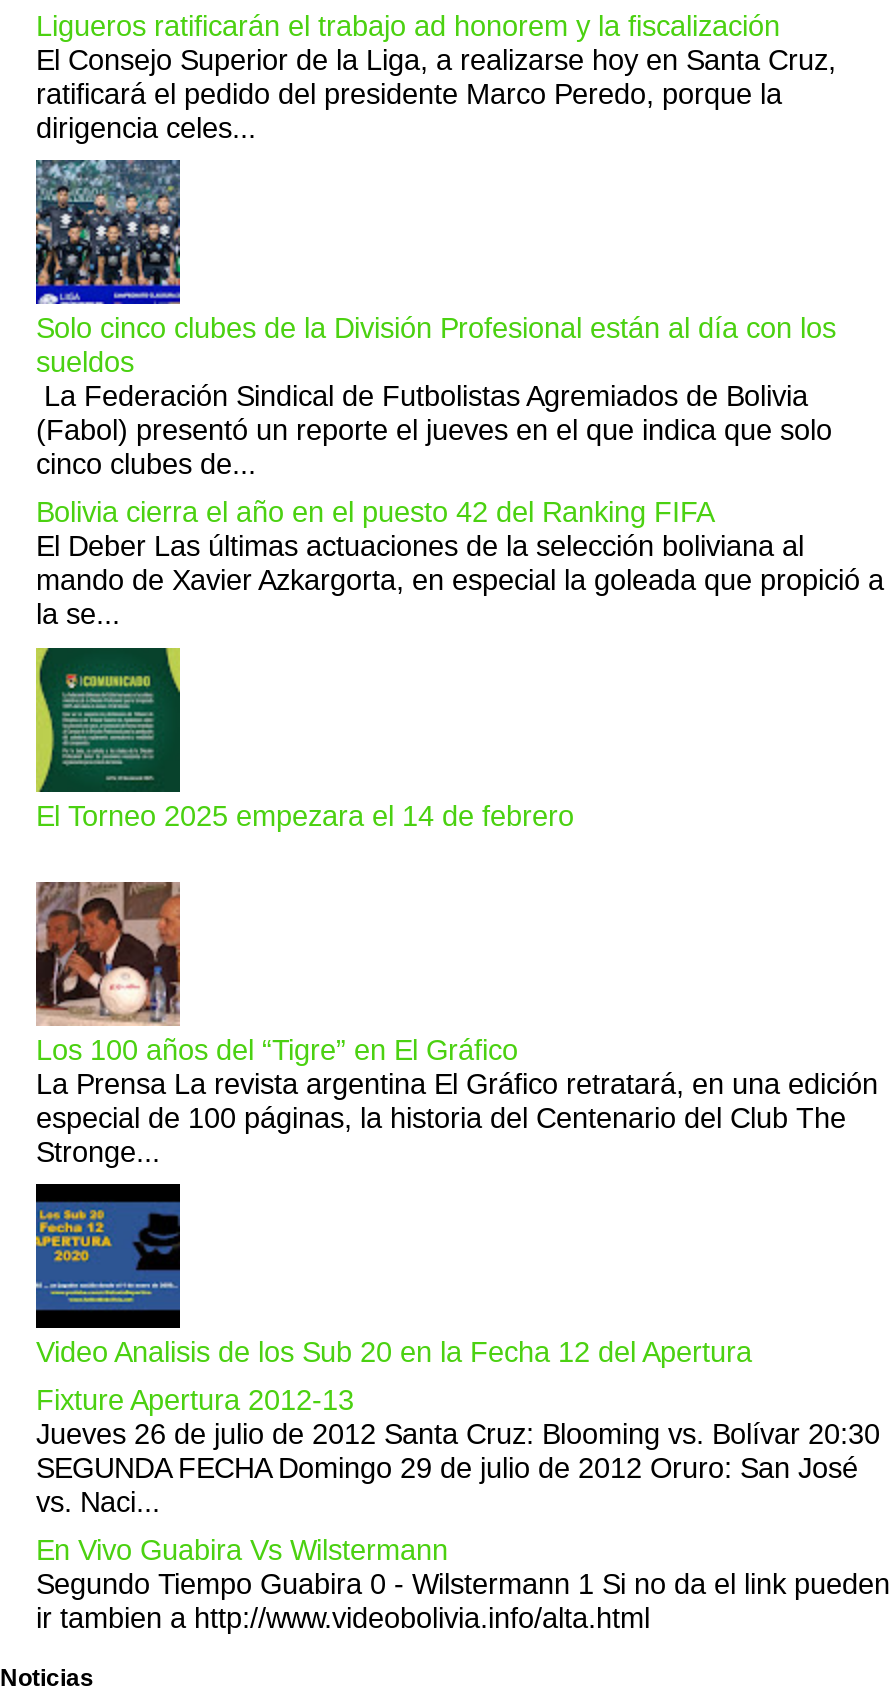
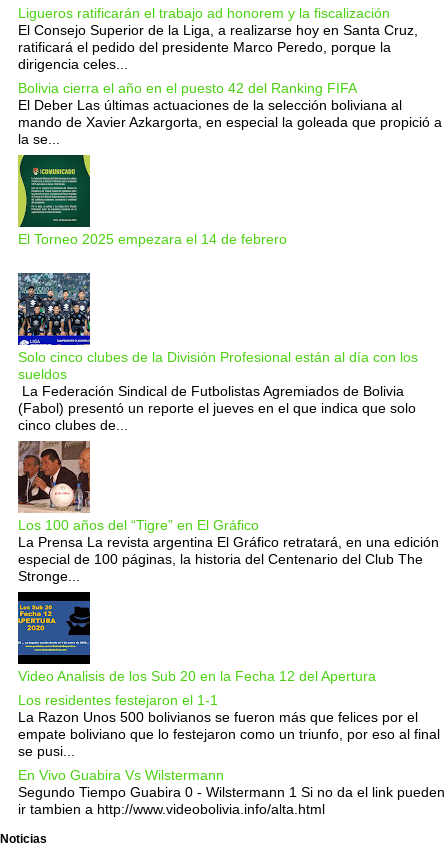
moved down: [image] | Solo cinco clubes de la División Profesional están al día con los | sueldos | La Federación Sindical de Futbolistas Agremiados de Bolivia | (Fabol) presentó un reporte el jueves en el que indica que solo | cinco clubes de...

moved up: [image] | Bolivia cierra el año en el puesto 42 del Ranking FIFA | El Deber Las últimas actuaciones de la selección boliviana al | mando de Xavier Azkargorta, en especial la goleada que propició a | la se... | El Torneo 2025 empezara el 14 de febrero

- Fixture Apertura 2012-13
- Jueves 26 de julio de 2012 Santa Cruz: Blooming vs. Bolívar 20:30
- SEGUNDA FECHA Domingo 29 de julio de 2012 Oruro: San José
- vs. Naci...
+ Los residentes festejaron el 1-1
+ La Razon Unos 500 bolivianos se fueron más que felices por el
+ empate boliviano que lo festejaron como un triunfo, por eso al final
+ se pusi...
